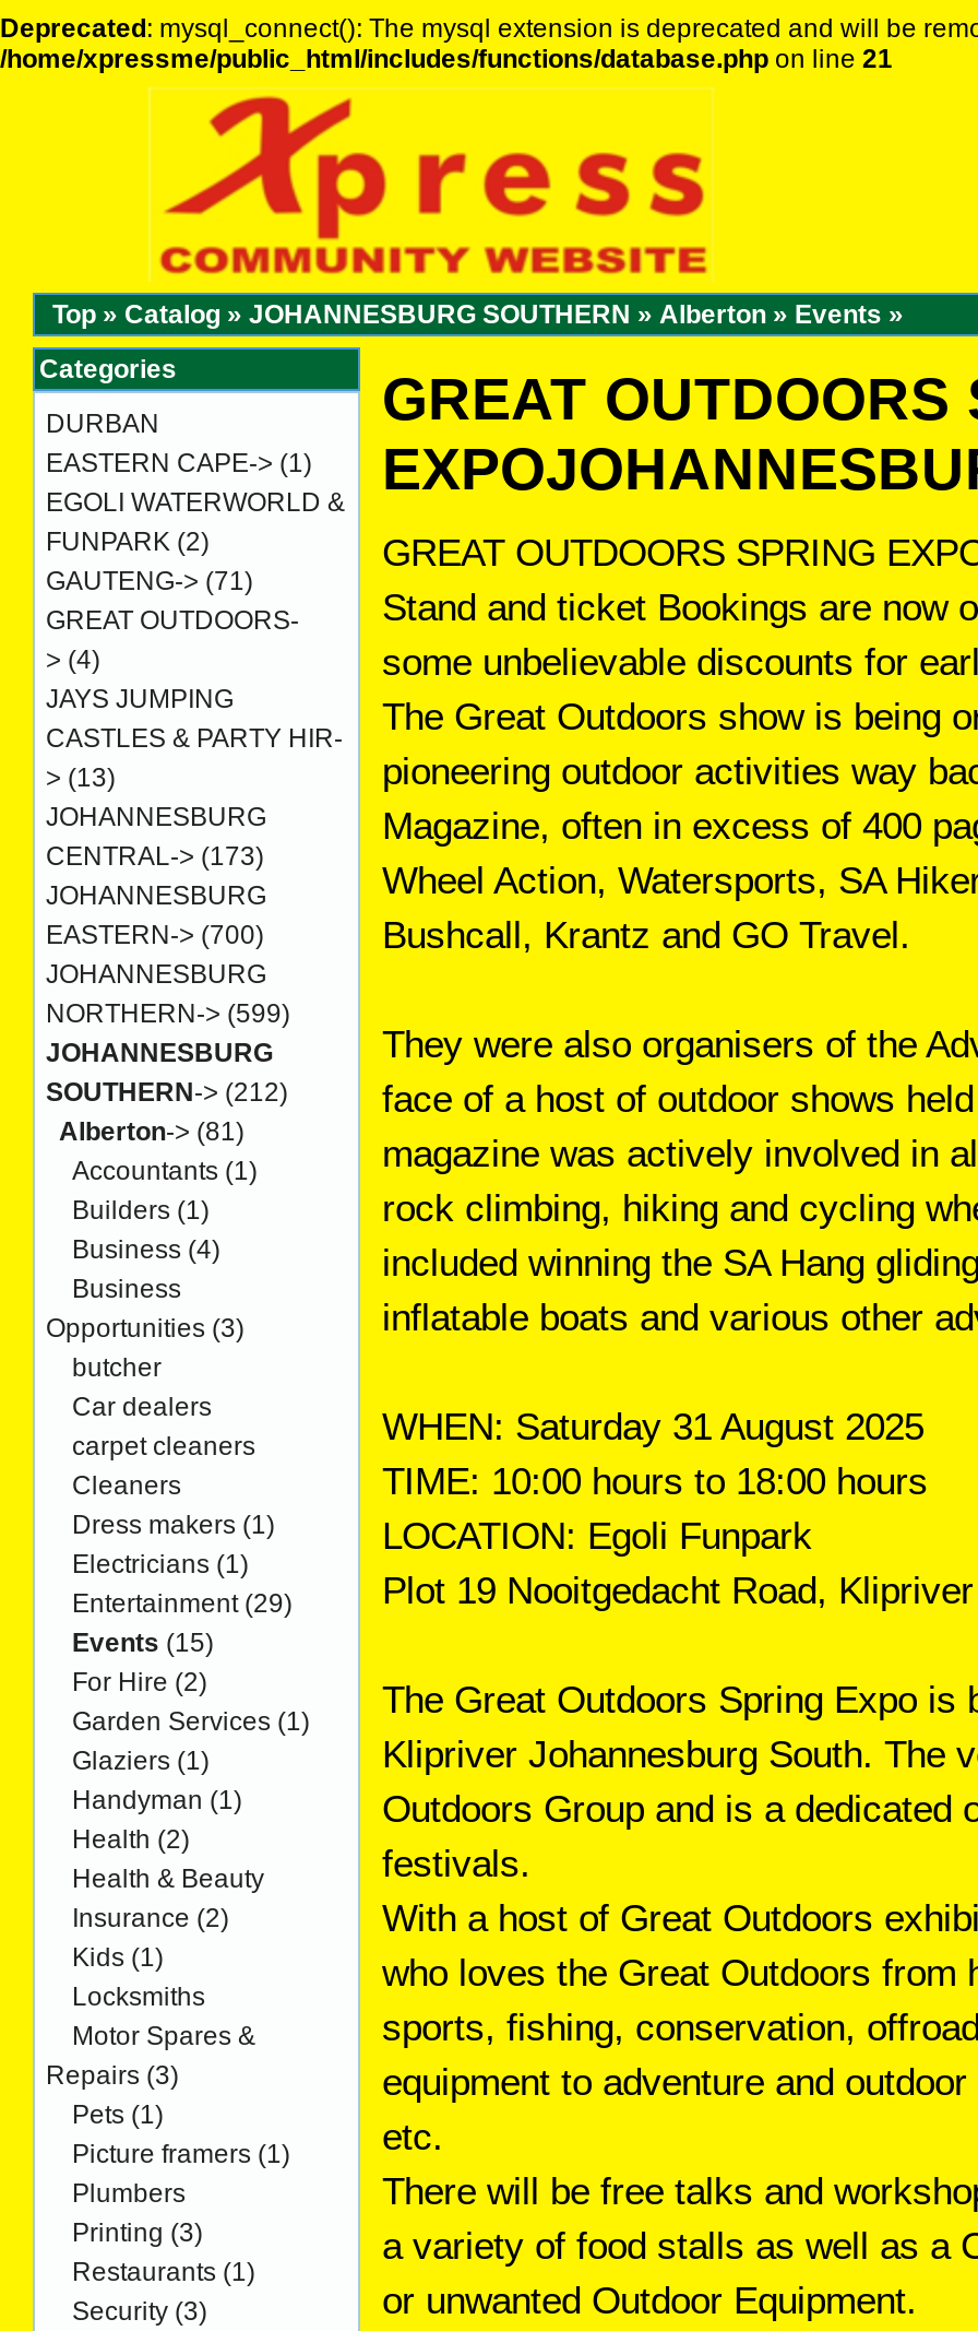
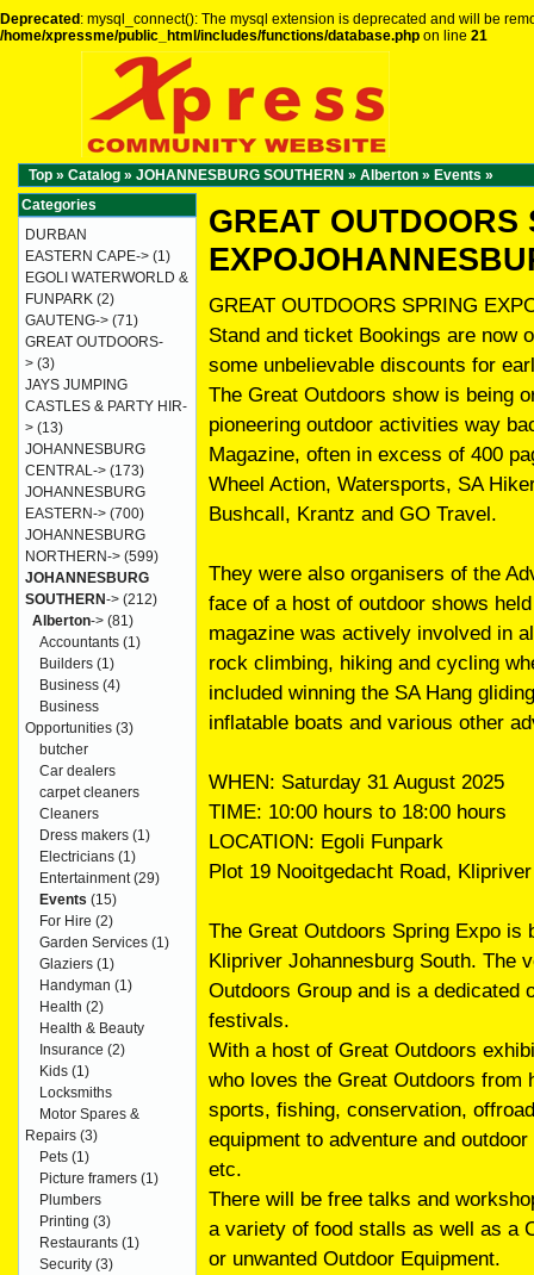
- > (4)
+ > (3)
